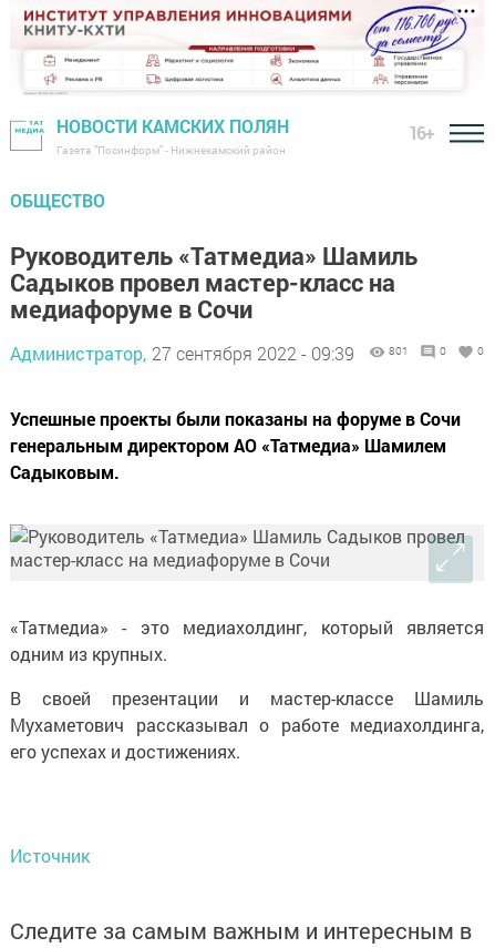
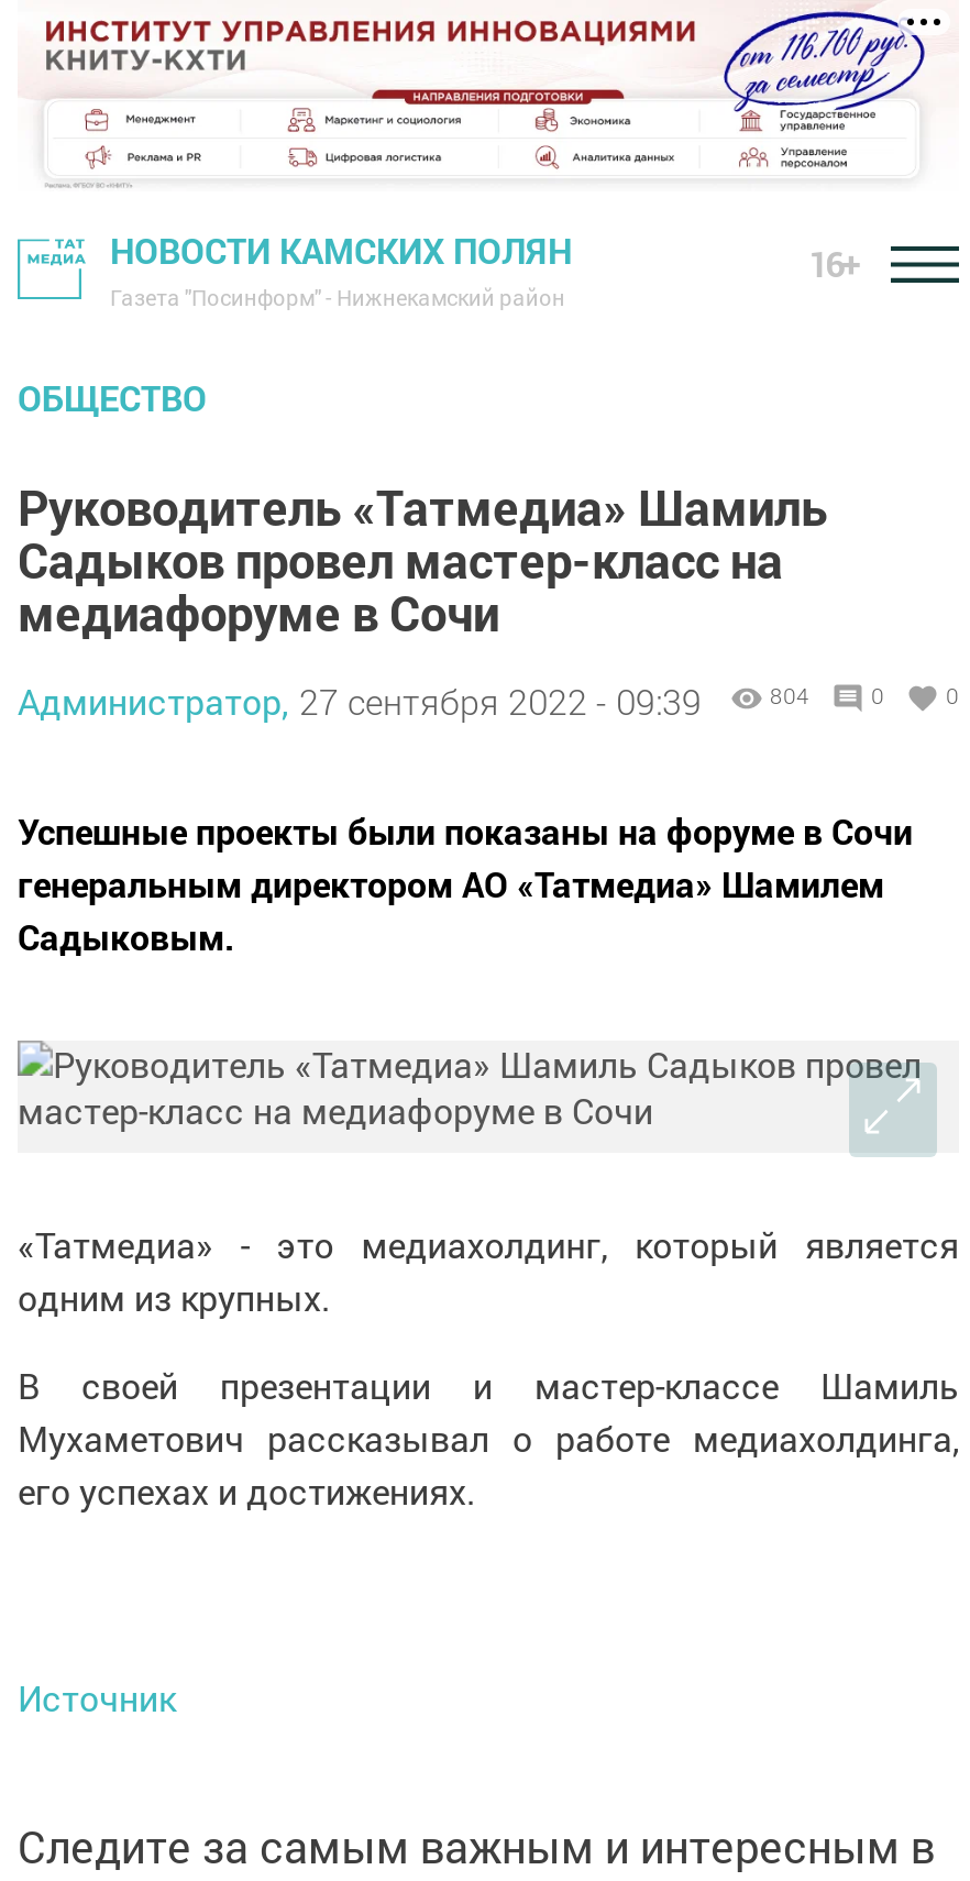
- 801
+ 804
